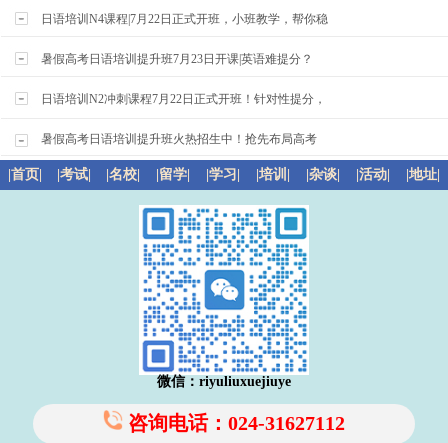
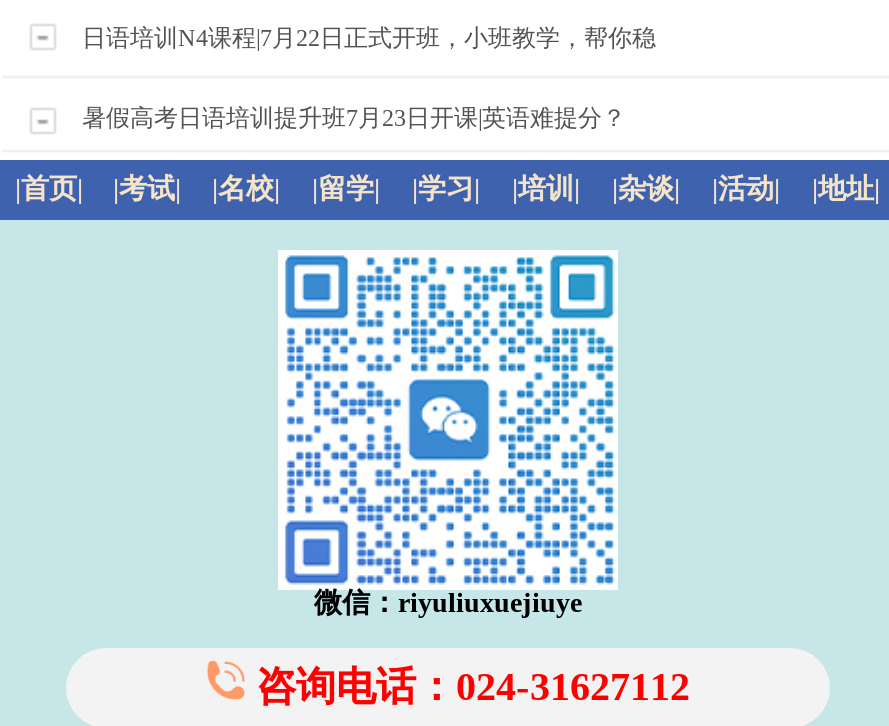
- 日语培训N2冲刺课程7月22日正式开班！针对性提分，
- 暑假高考日语培训提升班火热招生中！抢先布局高考
